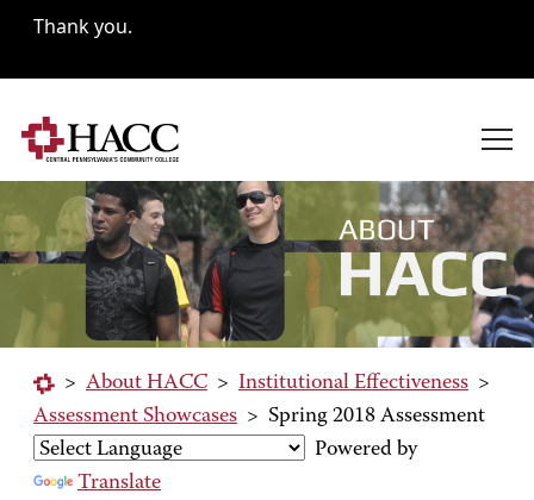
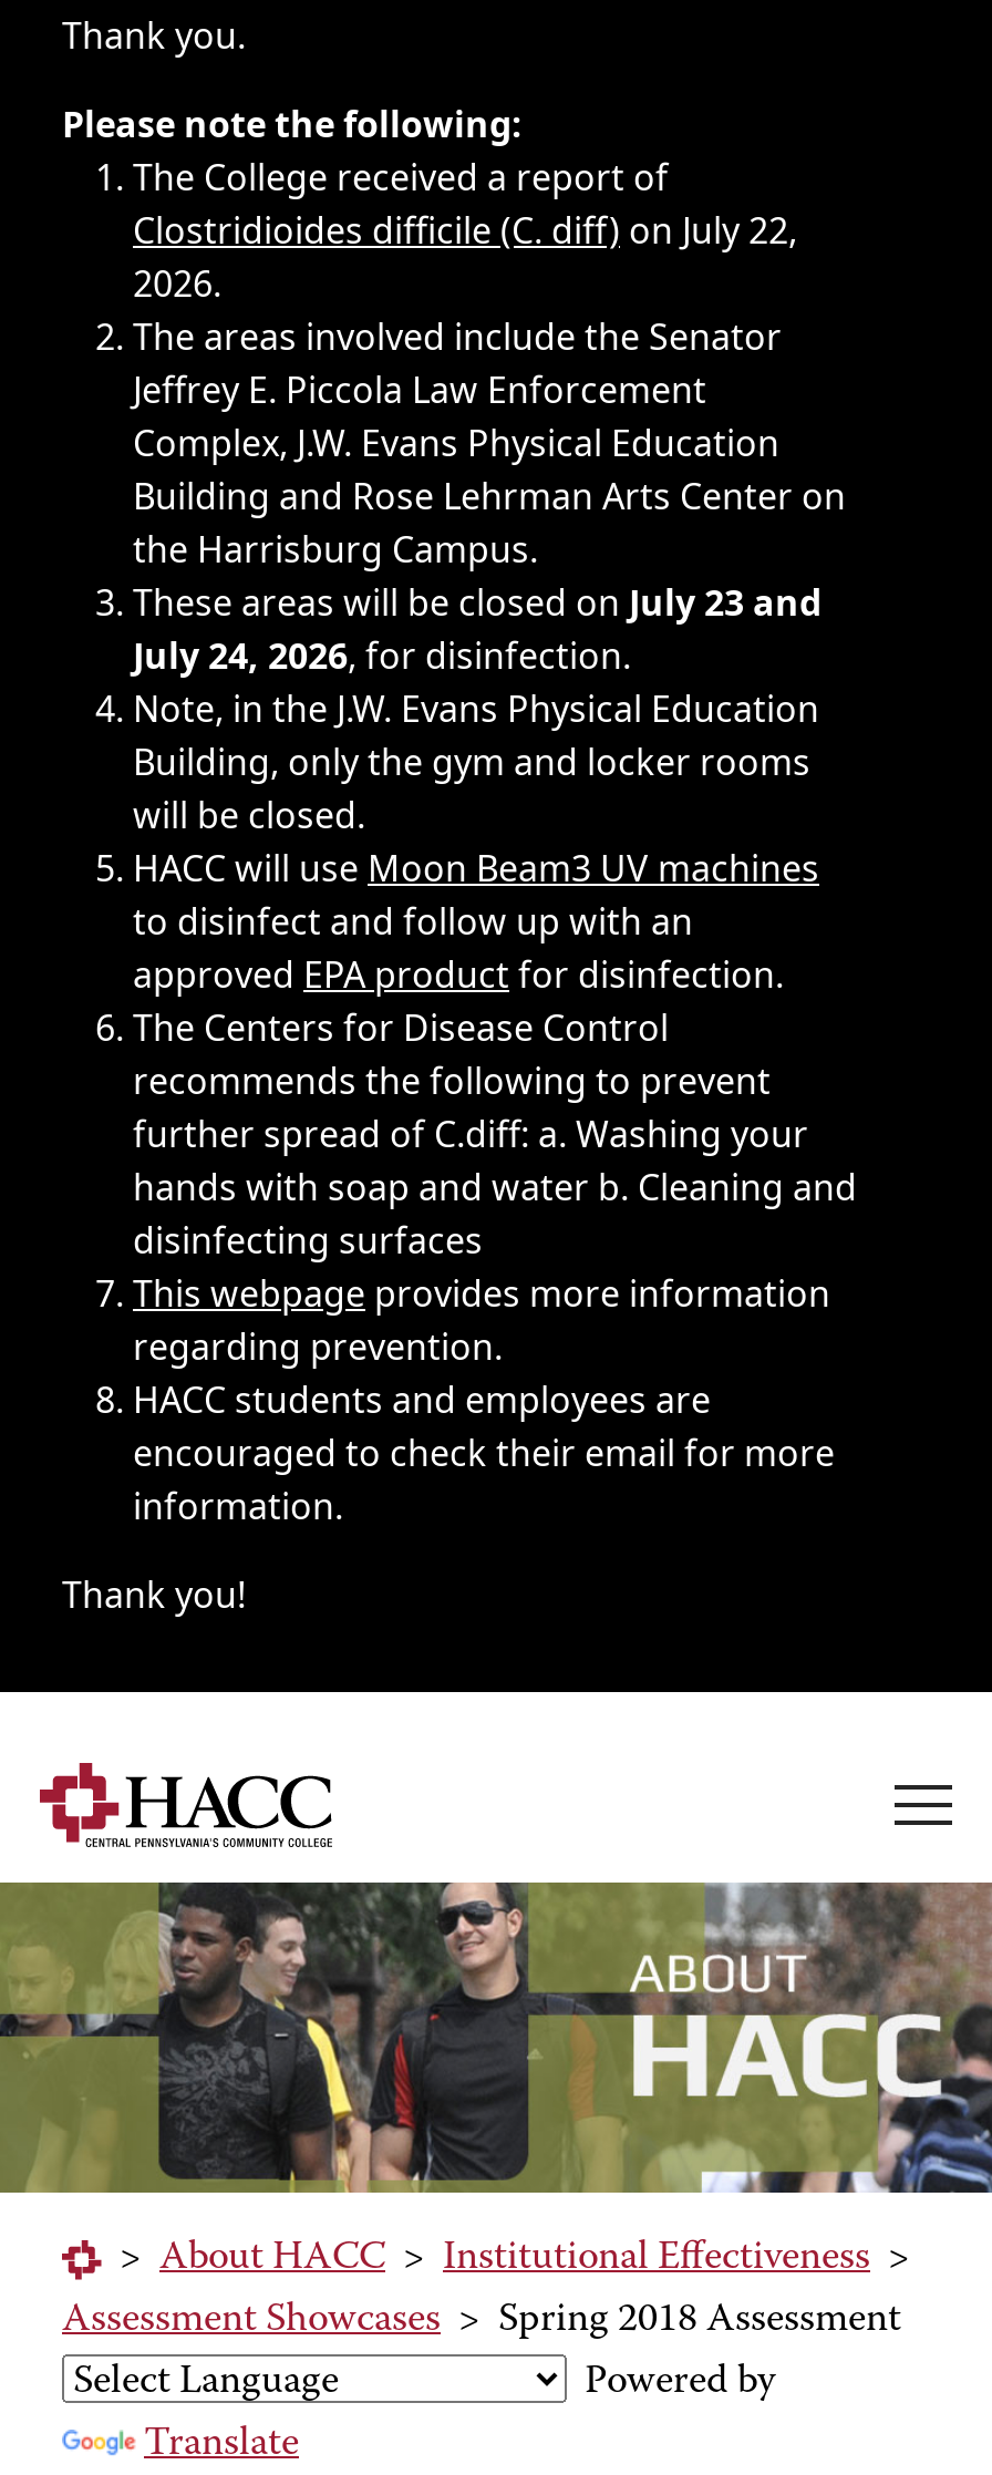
+ Please note the following:
+ The College received a report of
+ Clostridioides difficile (C. diff) on July 22,
+ 2026.
+ The areas involved include the Senator
+ Jeffrey E. Piccola Law Enforcement
+ Complex, J.W. Evans Physical Education
+ Building and Rose Lehrman Arts Center on
+ the Harrisburg Campus.
+ These areas will be closed on July 23 and
+ July 24, 2026, for disinfection.
+ Note, in the J.W. Evans Physical Education
+ Building, only the gym and locker rooms
+ will be closed.
+ HACC will use Moon Beam3 UV machines
+ to disinfect and follow up with an
+ approved EPA product for disinfection.
+ The Centers for Disease Control
+ recommends the following to prevent
+ further spread of C.diff: a. Washing your
+ hands with soap and water b. Cleaning and
+ disinfecting surfaces
+ This webpage provides more information
+ regarding prevention.
+ HACC students and employees are
+ encouraged to check their email for more
+ information.
+ Thank you!
